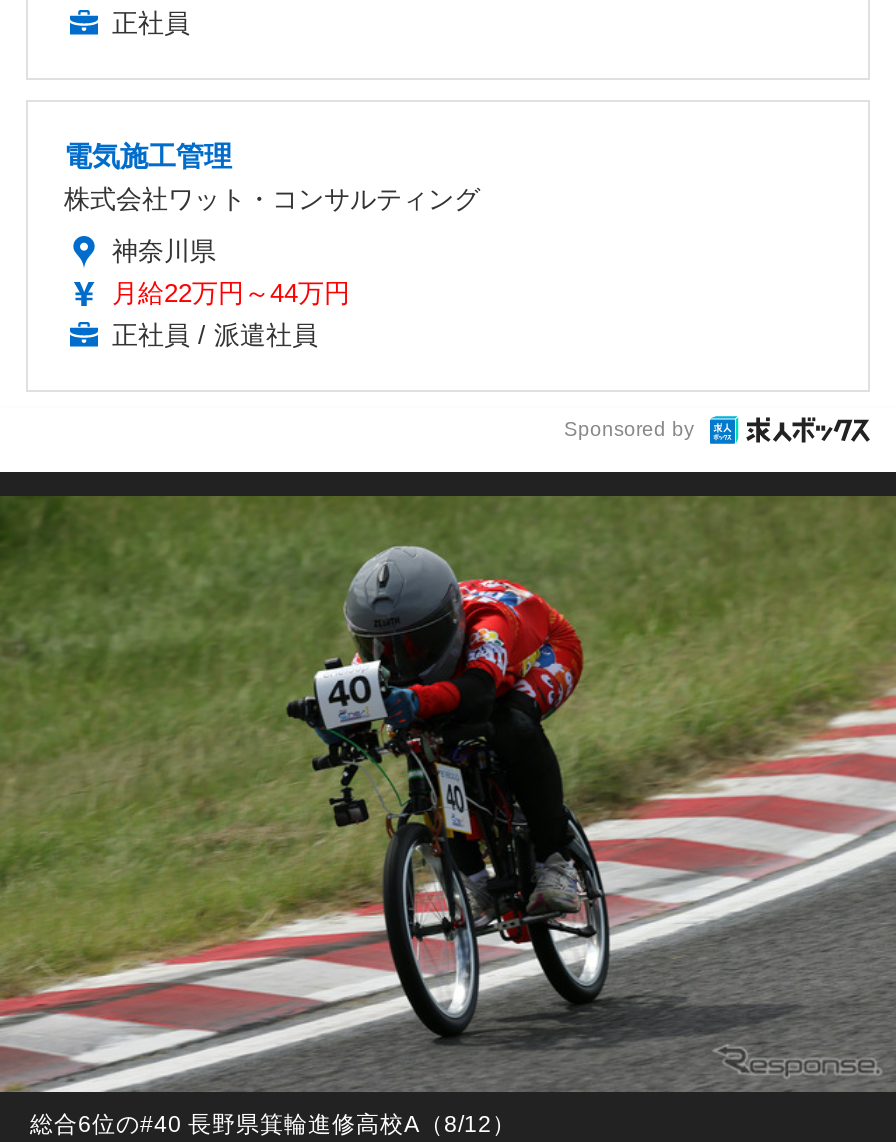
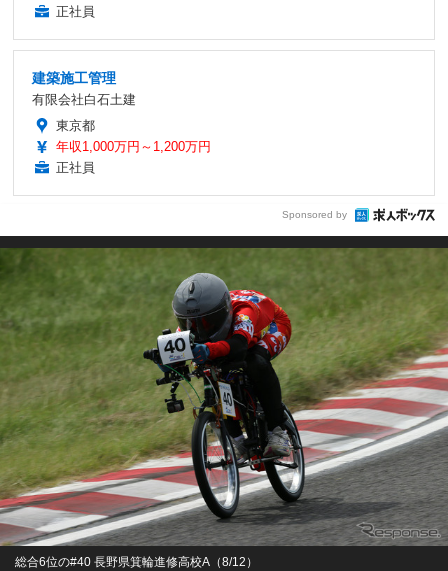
- 電気施工管理
- 株式会社ワット・コンサルティング
+ 建築施工管理
+ 有限会社白石土建

- 神奈川県
- 月給22万円～44万円
- 正社員 / 派遣社員
+ 東京都
+ 年収1,000万円～1,200万円
+ 正社員
